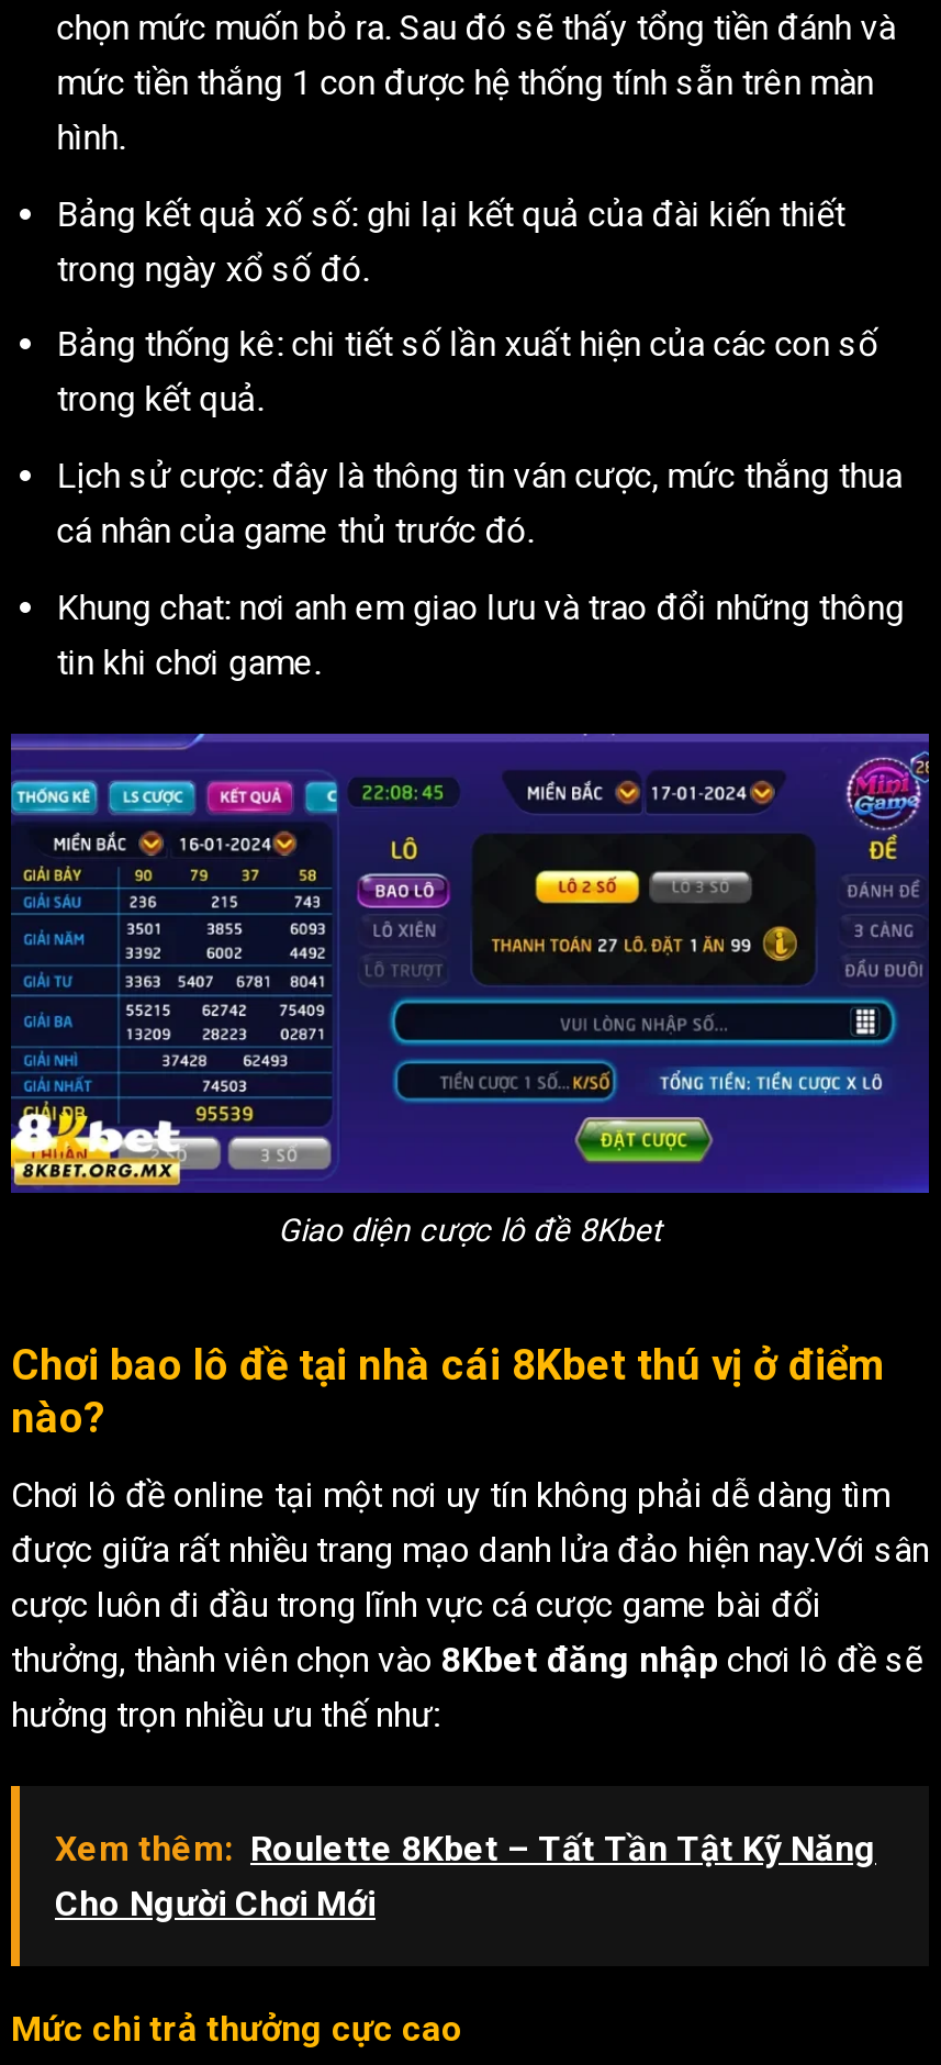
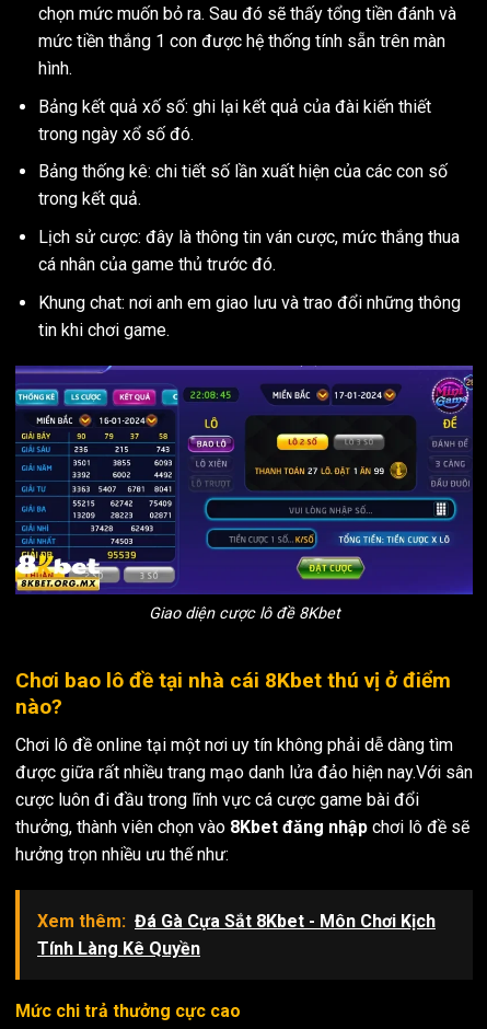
- Xem thêm: Roulette 8Kbet – Tất Tần Tật Kỹ Năng
- Cho Người Chơi Mới
+ Xem thêm: Đá Gà Cựa Sắt 8Kbet - Môn Chơi Kịch
+ Tính Làng Kê Quyền
